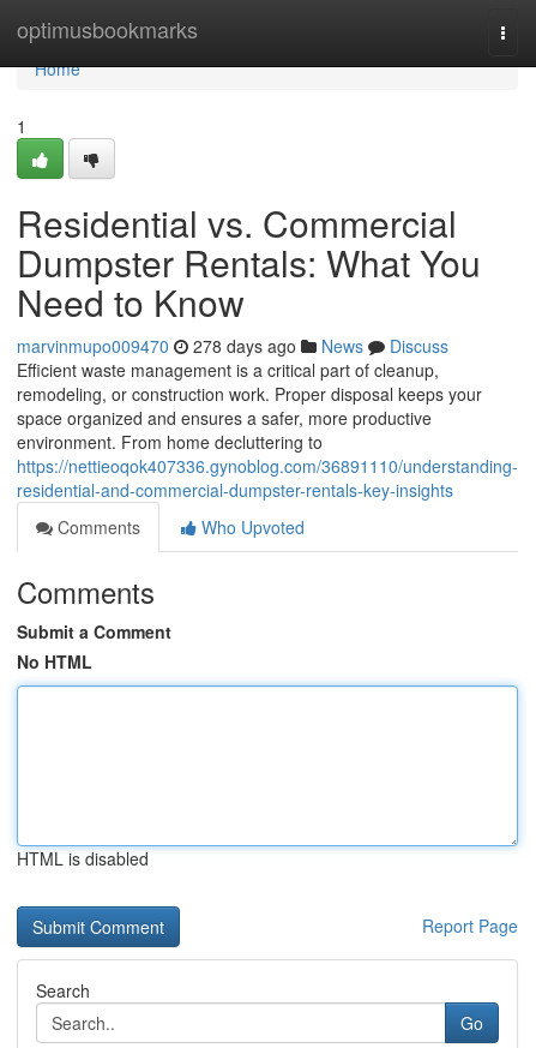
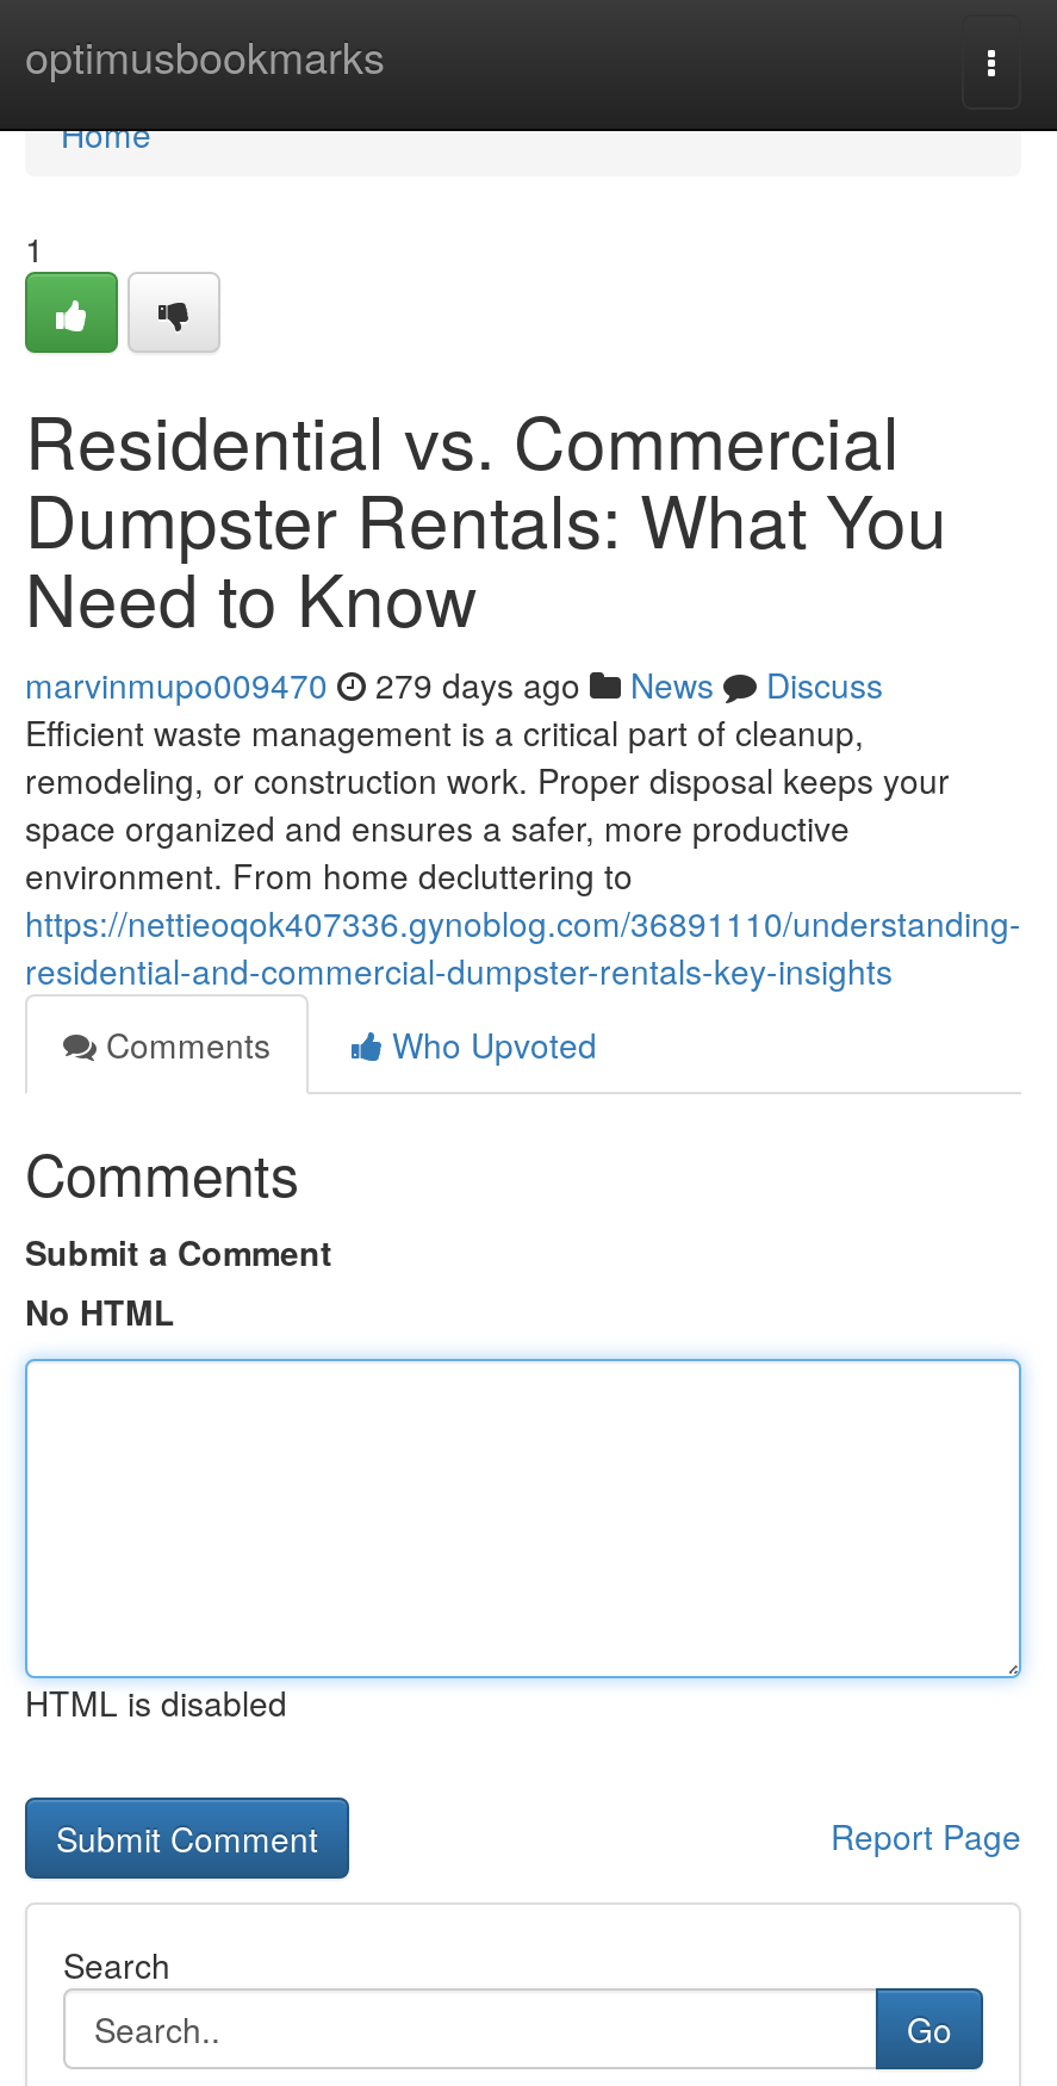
- marvinmupo009470 278 days ago News Discuss
+ marvinmupo009470 279 days ago News Discuss
